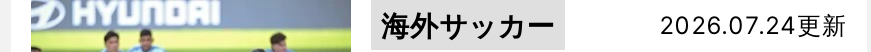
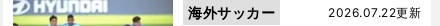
- 2026.07.24更新
+ 2026.07.22更新
